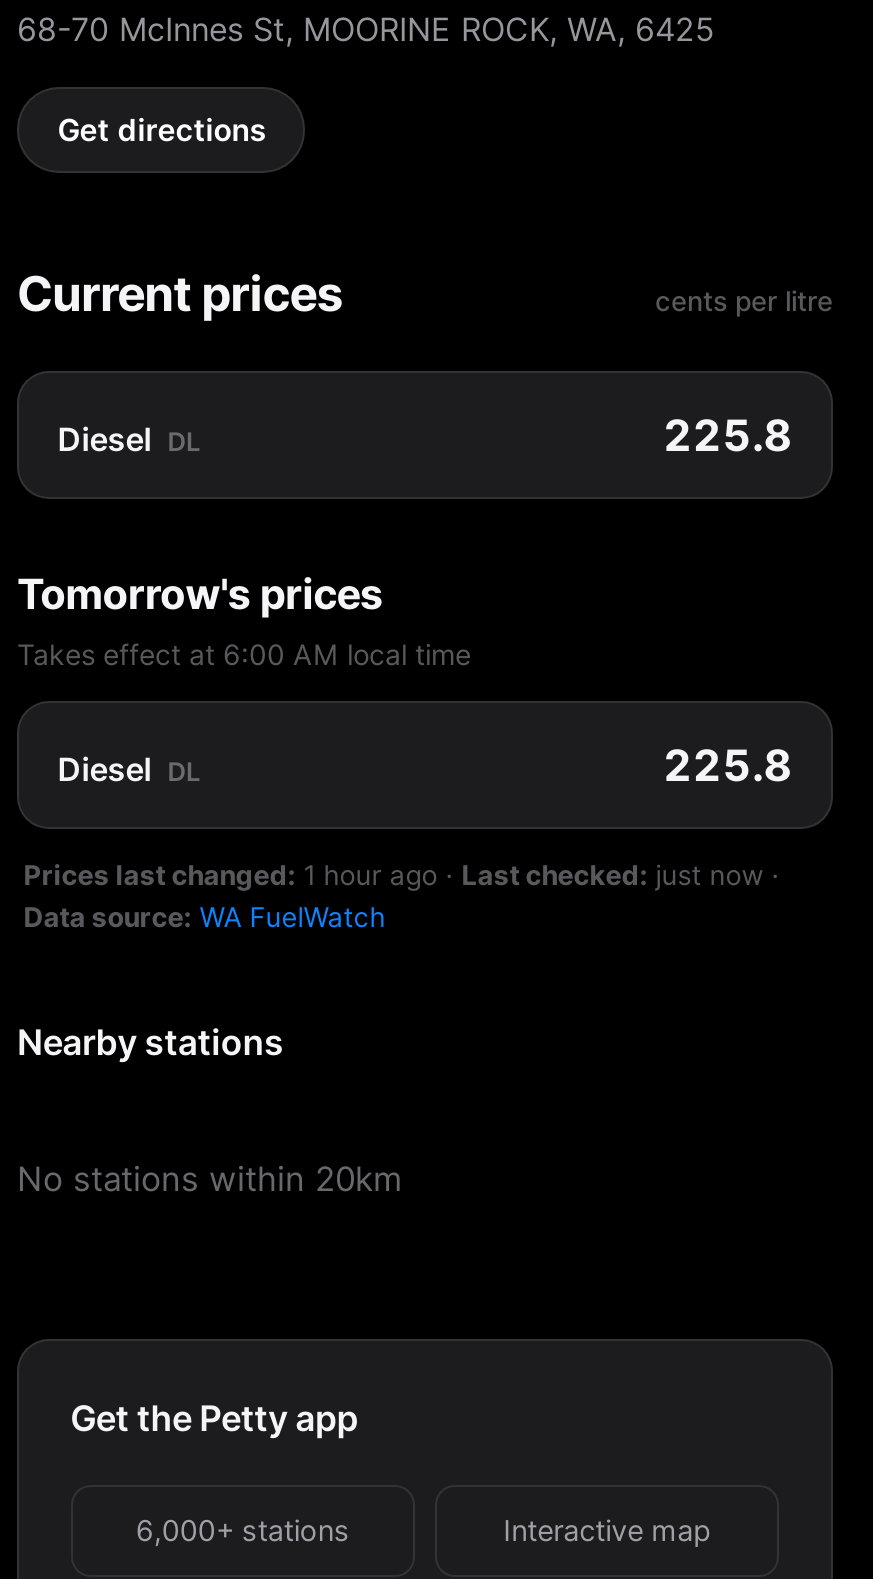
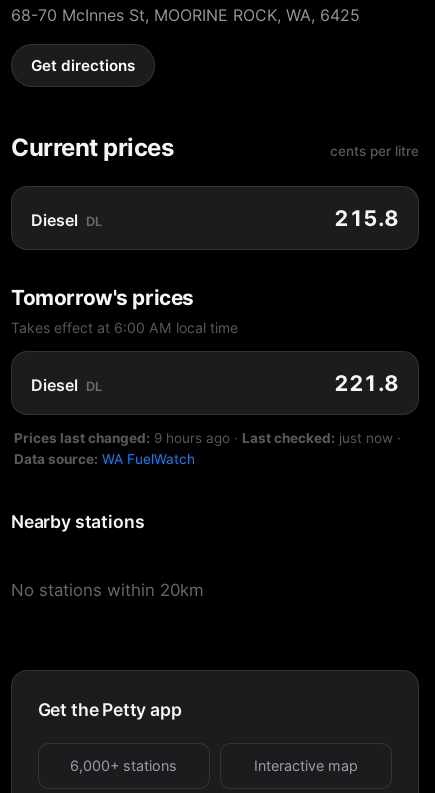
- 225.8
+ 215.8

- 225.8
+ 221.8

- Prices last changed: 1 hour ago · Last checked: just now ·
+ Prices last changed: 9 hours ago · Last checked: just now ·
